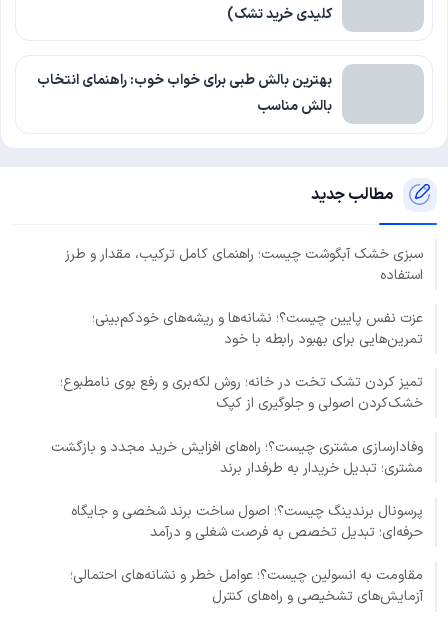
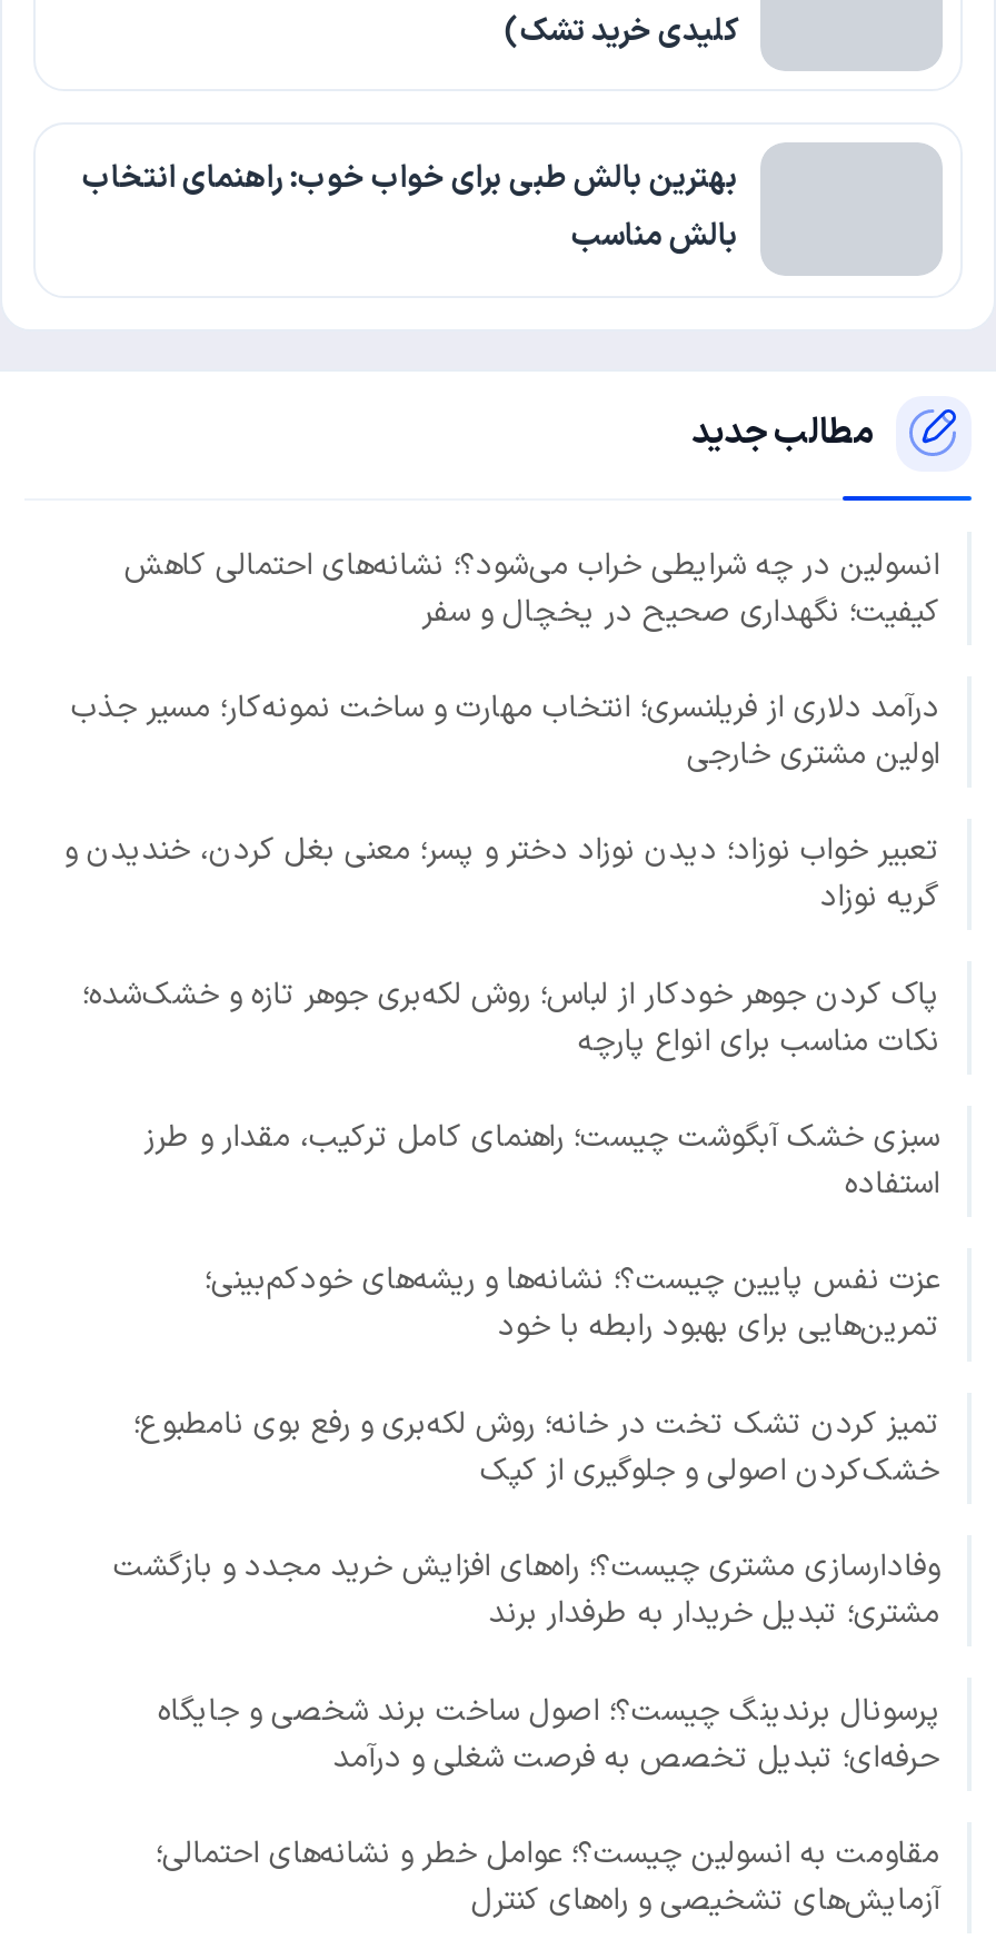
+ انسولین در چه شرایطی خراب می‌شود؟؛ نشانه‌های احتمالی کاهش
+ کیفیت؛ نگهداری صحیح در یخچال و سفر
+ درآمد دلاری از فریلنسری؛ انتخاب مهارت و ساخت نمونه‌کار؛ مسیر جذب
+ اولین مشتری خارجی
+ تعبیر خواب نوزاد؛ دیدن نوزاد دختر و پسر؛ معنی بغل کردن، خندیدن و
+ گریه نوزاد
+ پاک کردن جوهر خودکار از لباس؛ روش لکه‌بری جوهر تازه و خشک‌شده؛
+ نکات مناسب برای انواع پارچه
